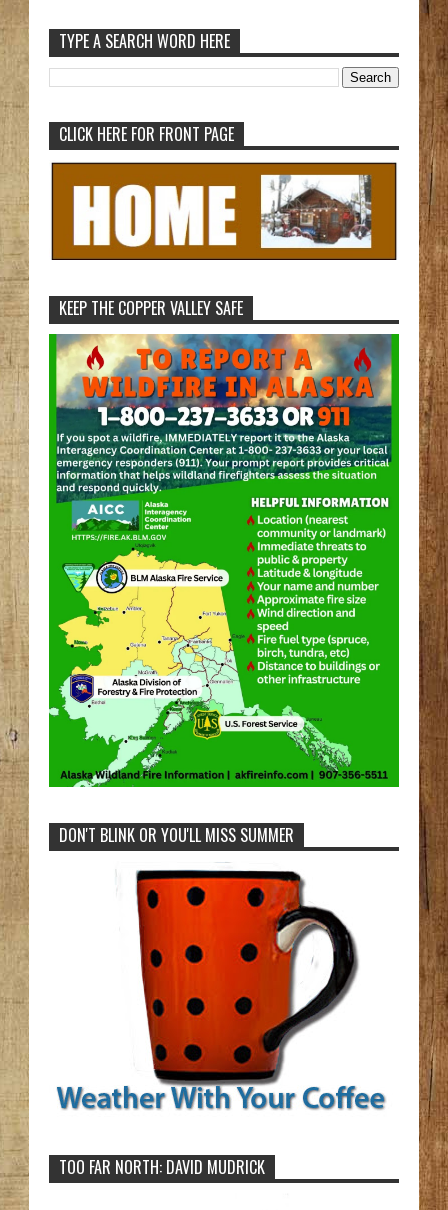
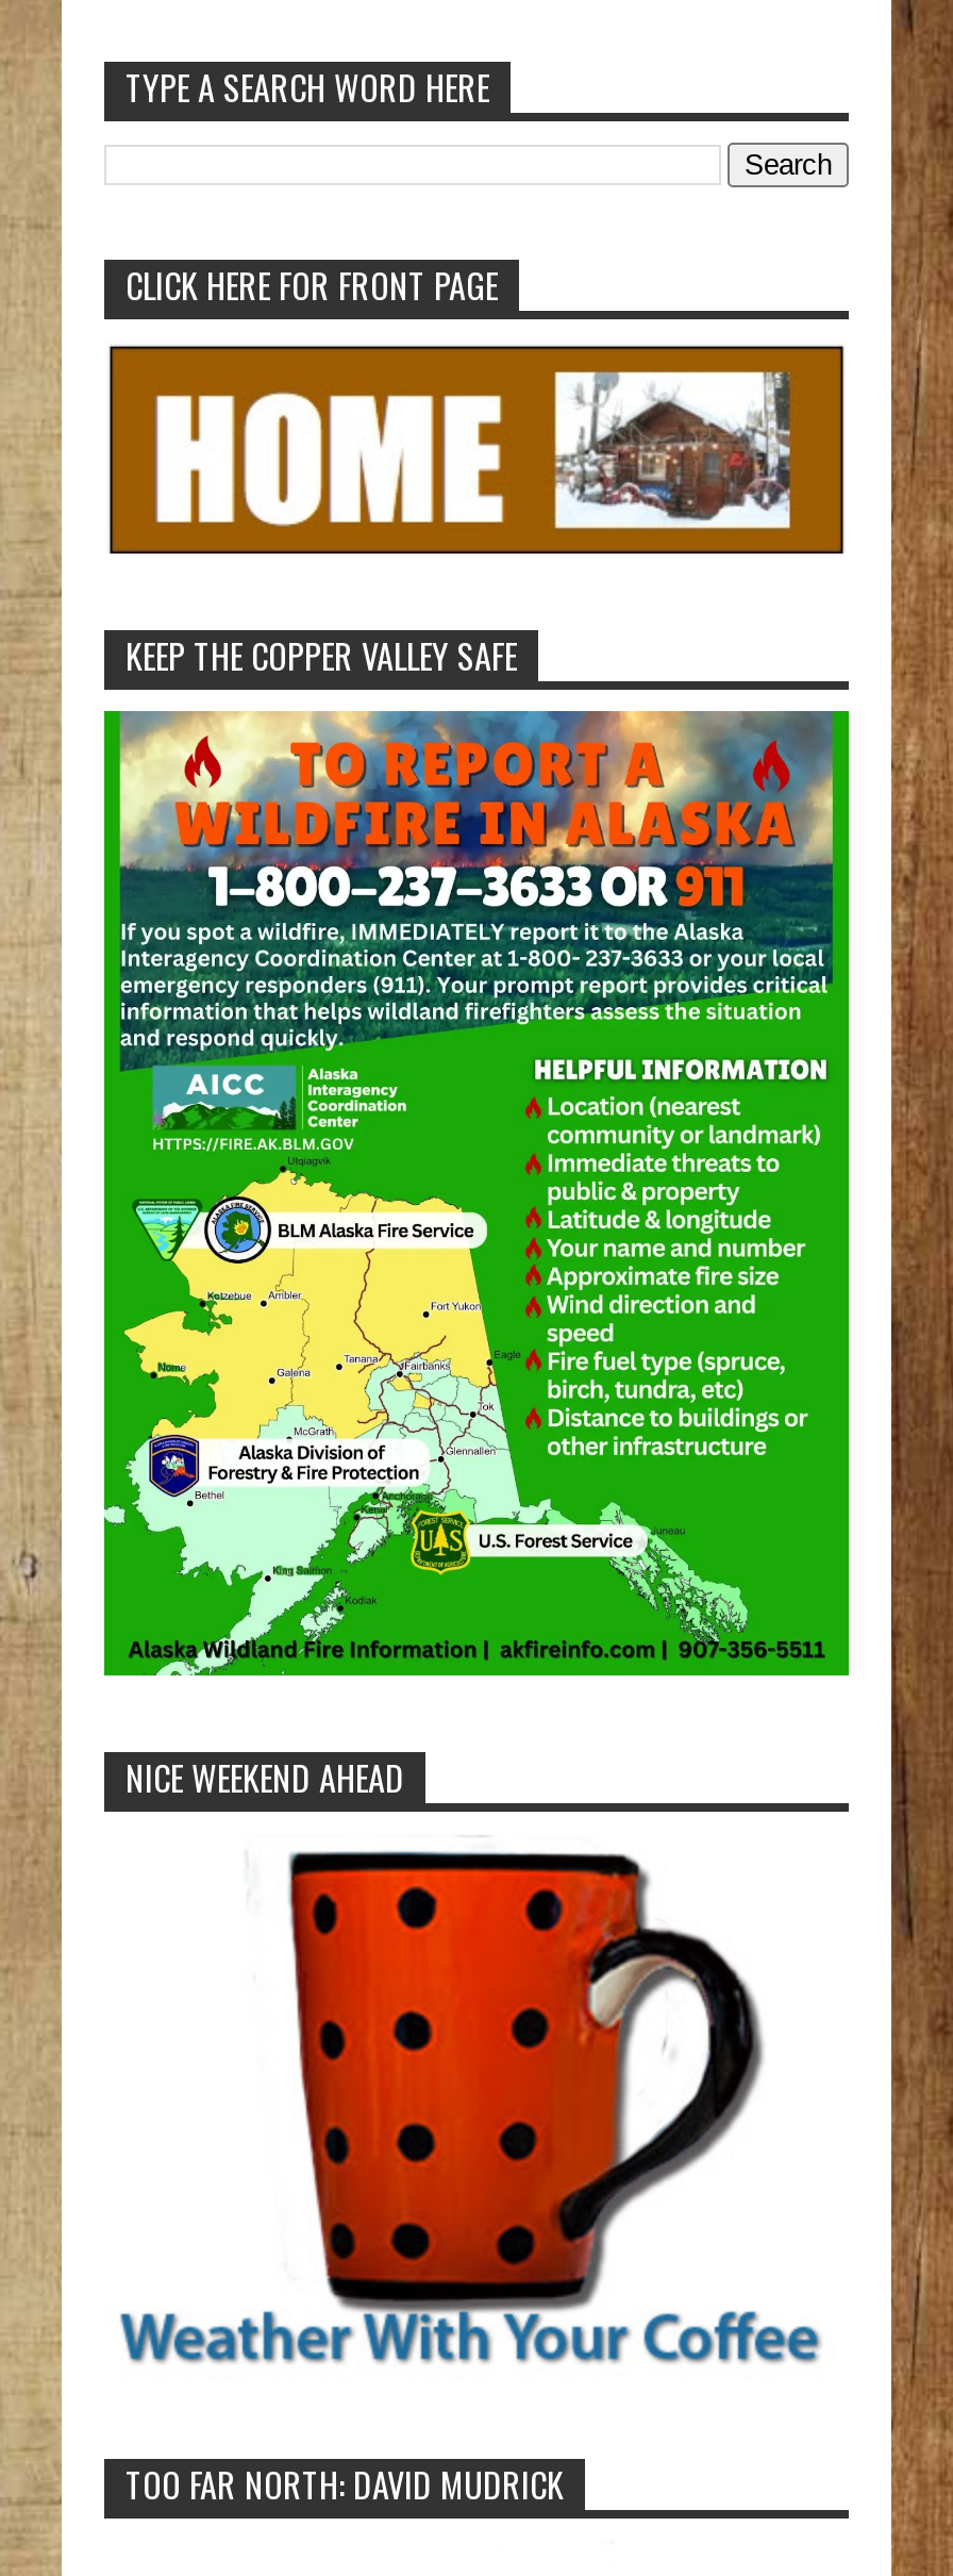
- DON'T BLINK OR YOU'LL MISS SUMMER
+ NICE WEEKEND AHEAD
